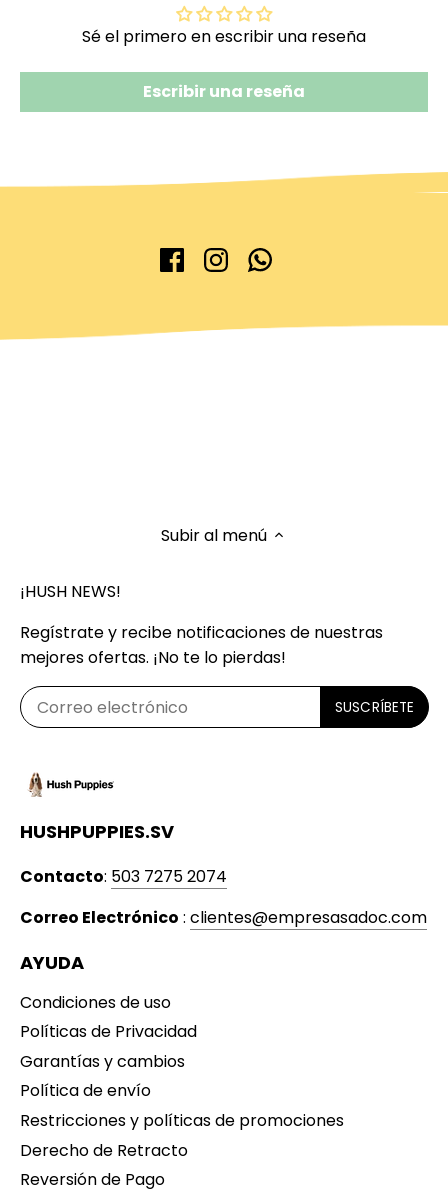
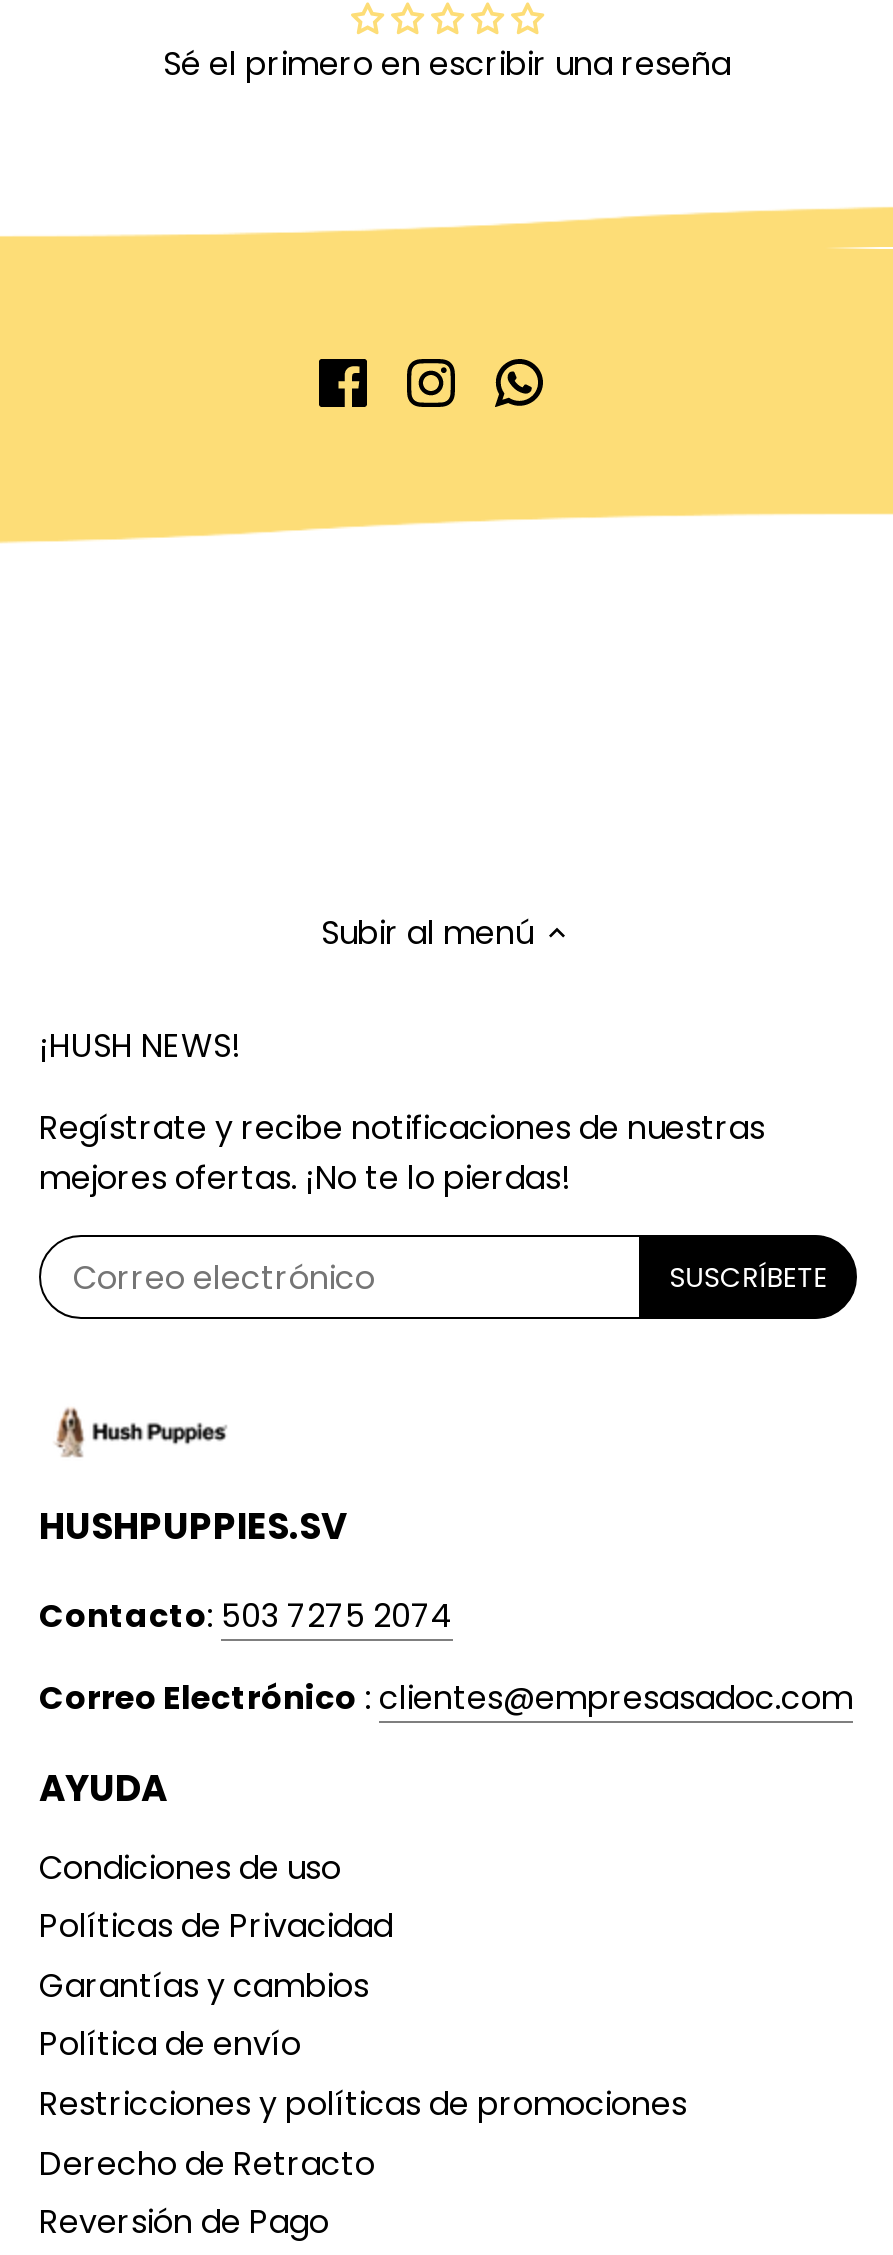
- Escribir una reseña
